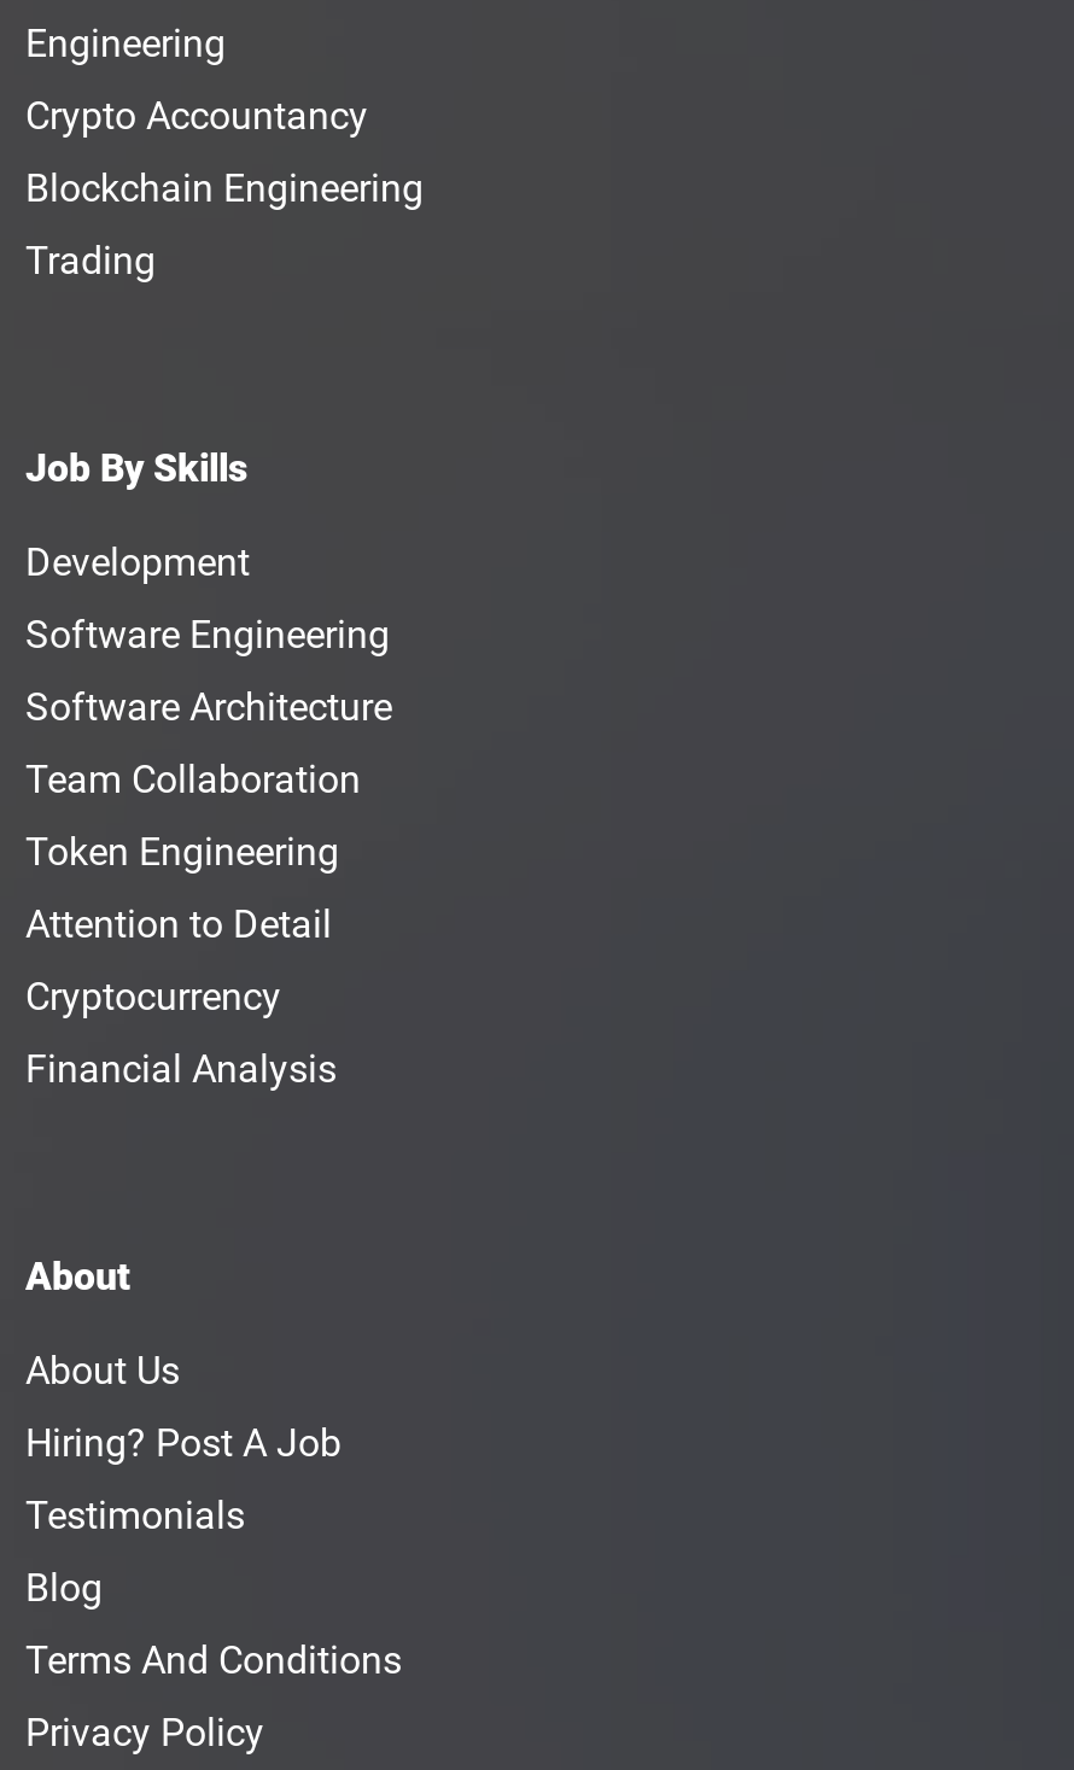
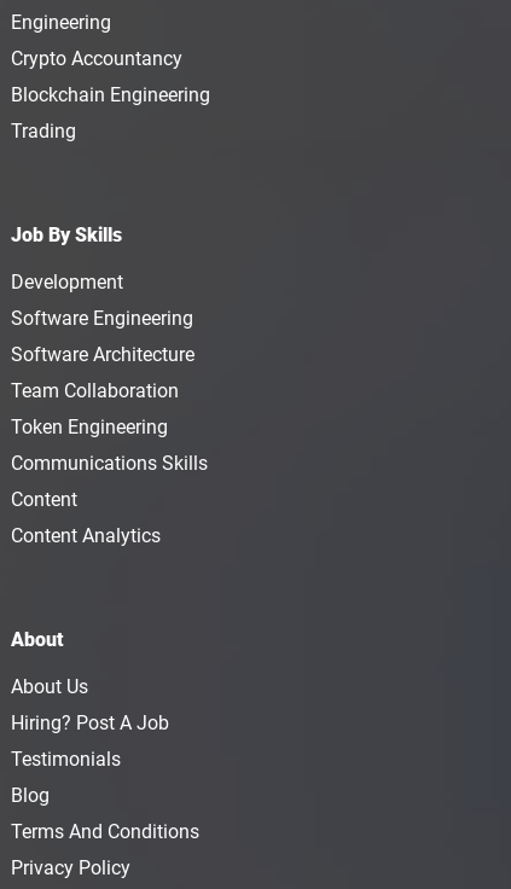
- Attention to Detail
+ Communications Skills

- Cryptocurrency
+ Content

- Financial Analysis
+ Content Analytics
